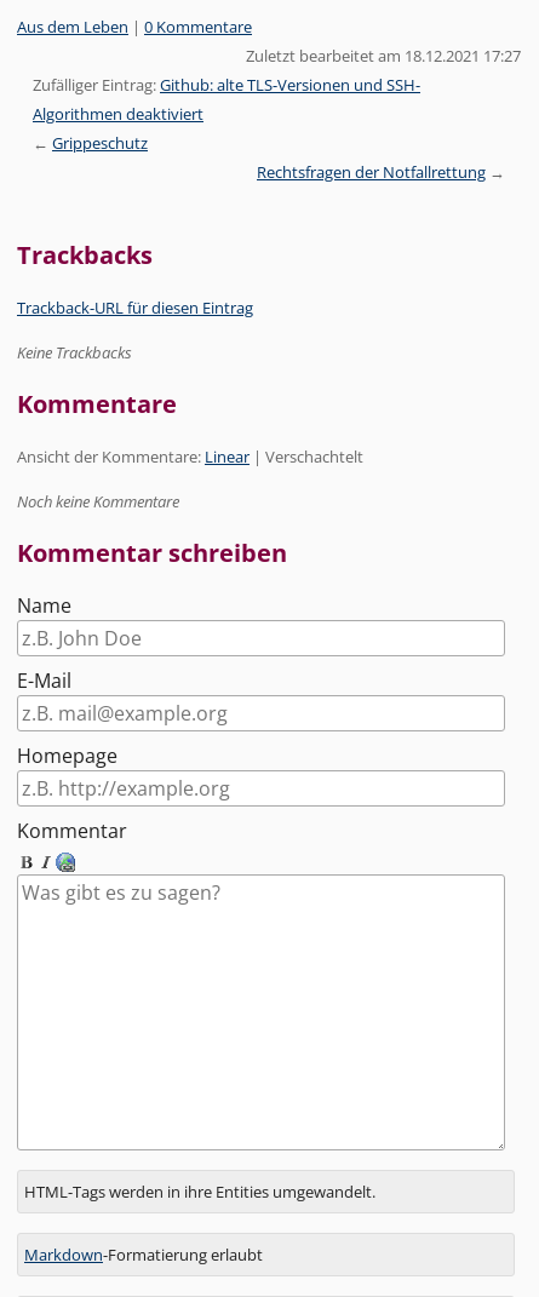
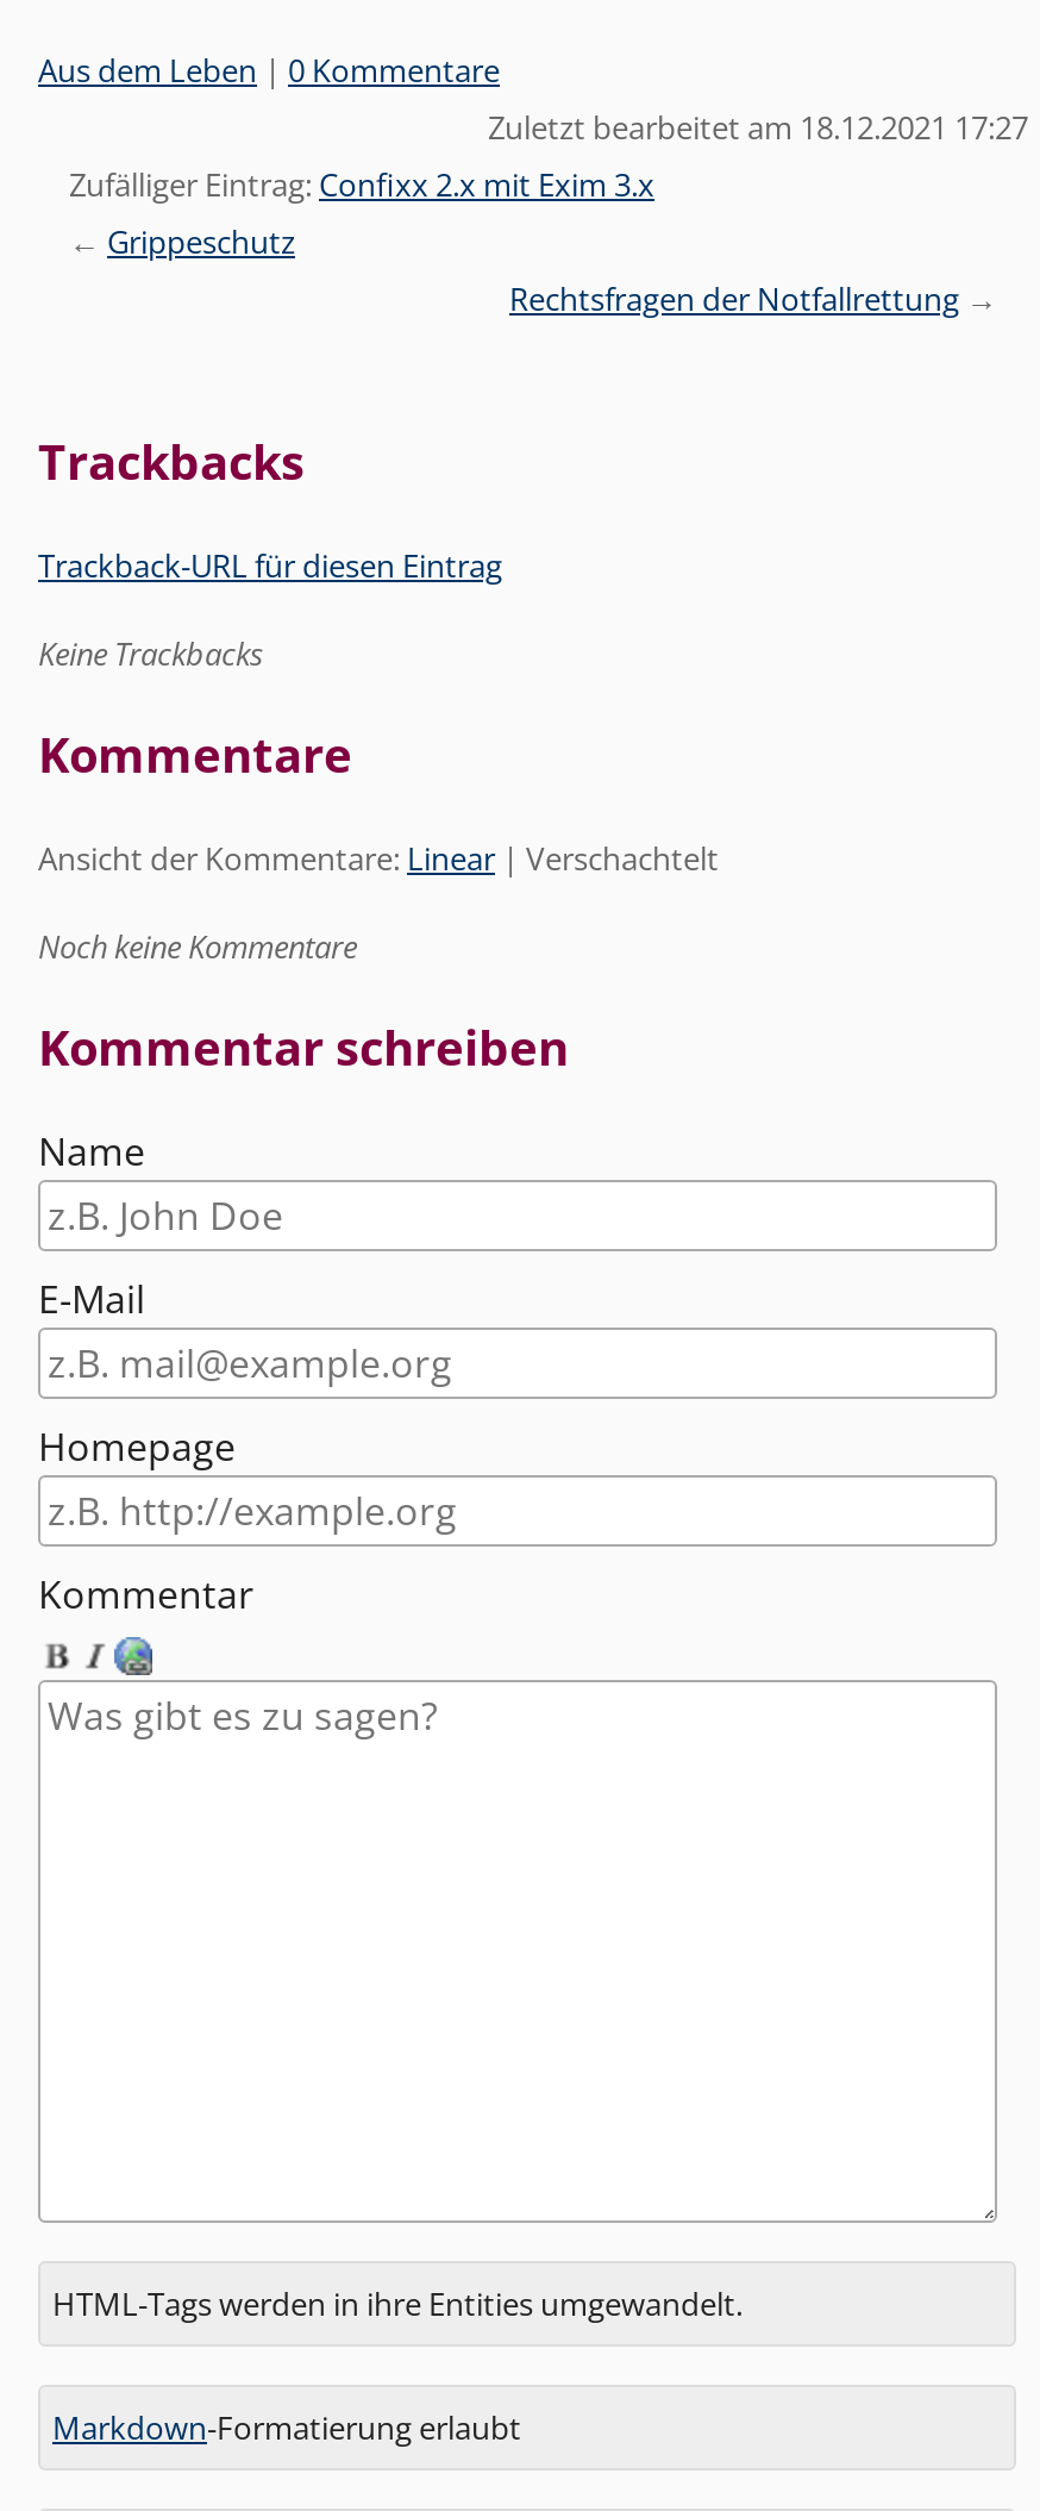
- Zufälliger Eintrag: Github: alte TLS-Versionen und SSH-
- Algorithmen deaktiviert
+ Zufälliger Eintrag: Confixx 2.x mit Exim 3.x
